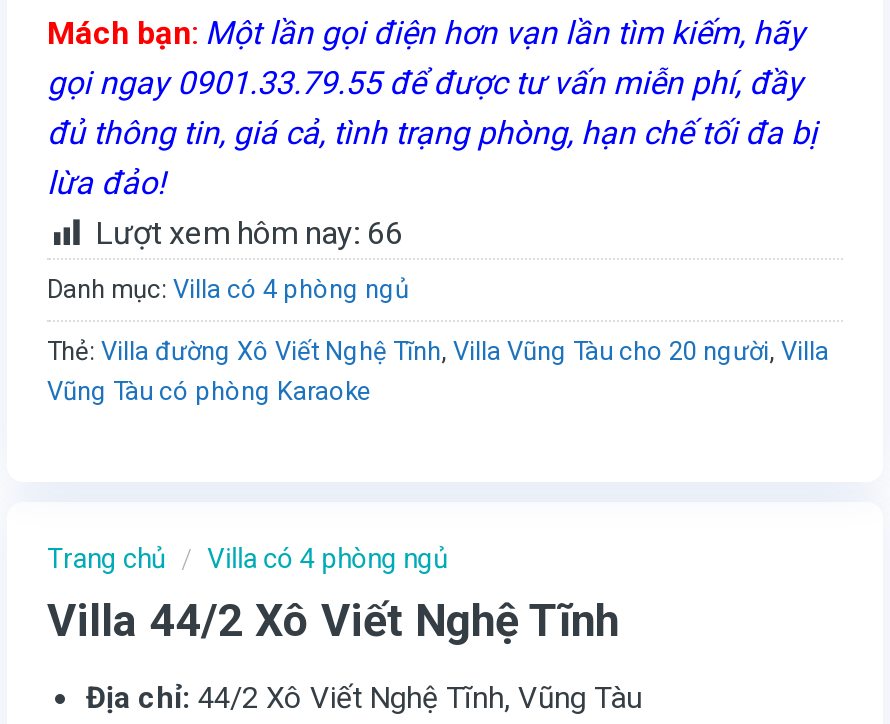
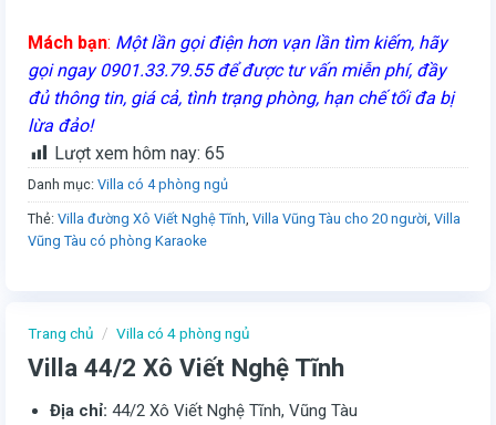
- Lượt xem hôm nay: 66
+ Lượt xem hôm nay: 65
